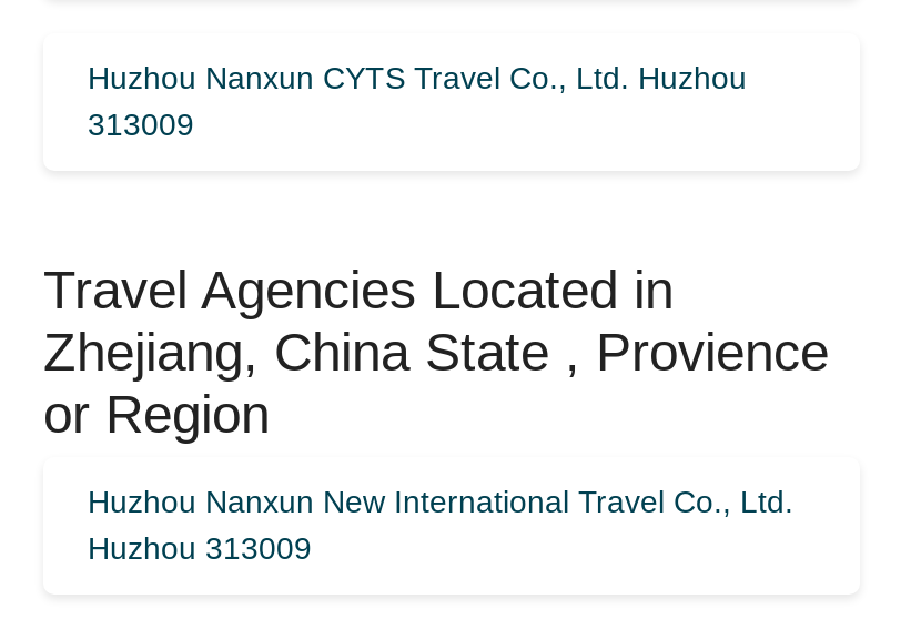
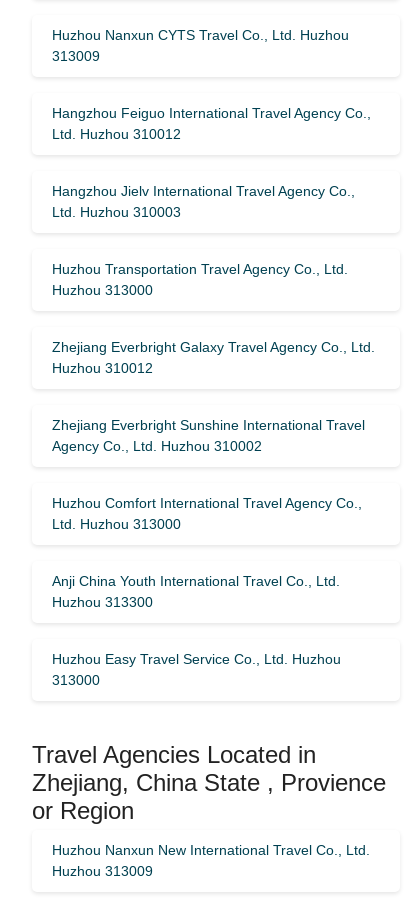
+ Hangzhou Feiguo International Travel Agency Co.,
+ Ltd. Huzhou 310012

+ Hangzhou Jielv International Travel Agency Co.,
+ Ltd. Huzhou 310003

+ Huzhou Transportation Travel Agency Co., Ltd.
+ Huzhou 313000

+ Zhejiang Everbright Galaxy Travel Agency Co., Ltd.
+ Huzhou 310012

+ Zhejiang Everbright Sunshine International Travel
+ Agency Co., Ltd. Huzhou 310002

+ Huzhou Comfort International Travel Agency Co.,
+ Ltd. Huzhou 313000

+ Anji China Youth International Travel Co., Ltd.
+ Huzhou 313300

+ Huzhou Easy Travel Service Co., Ltd. Huzhou
+ 313000
